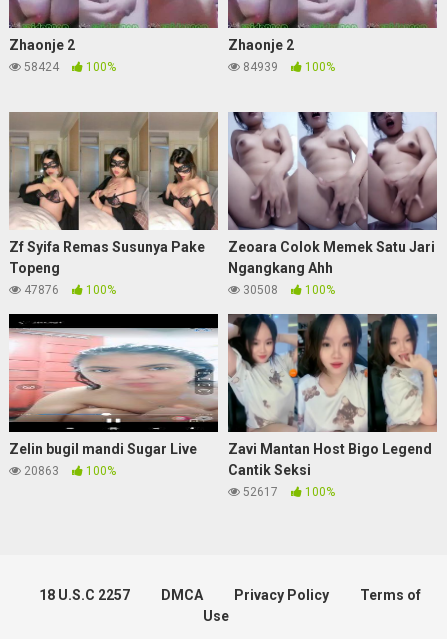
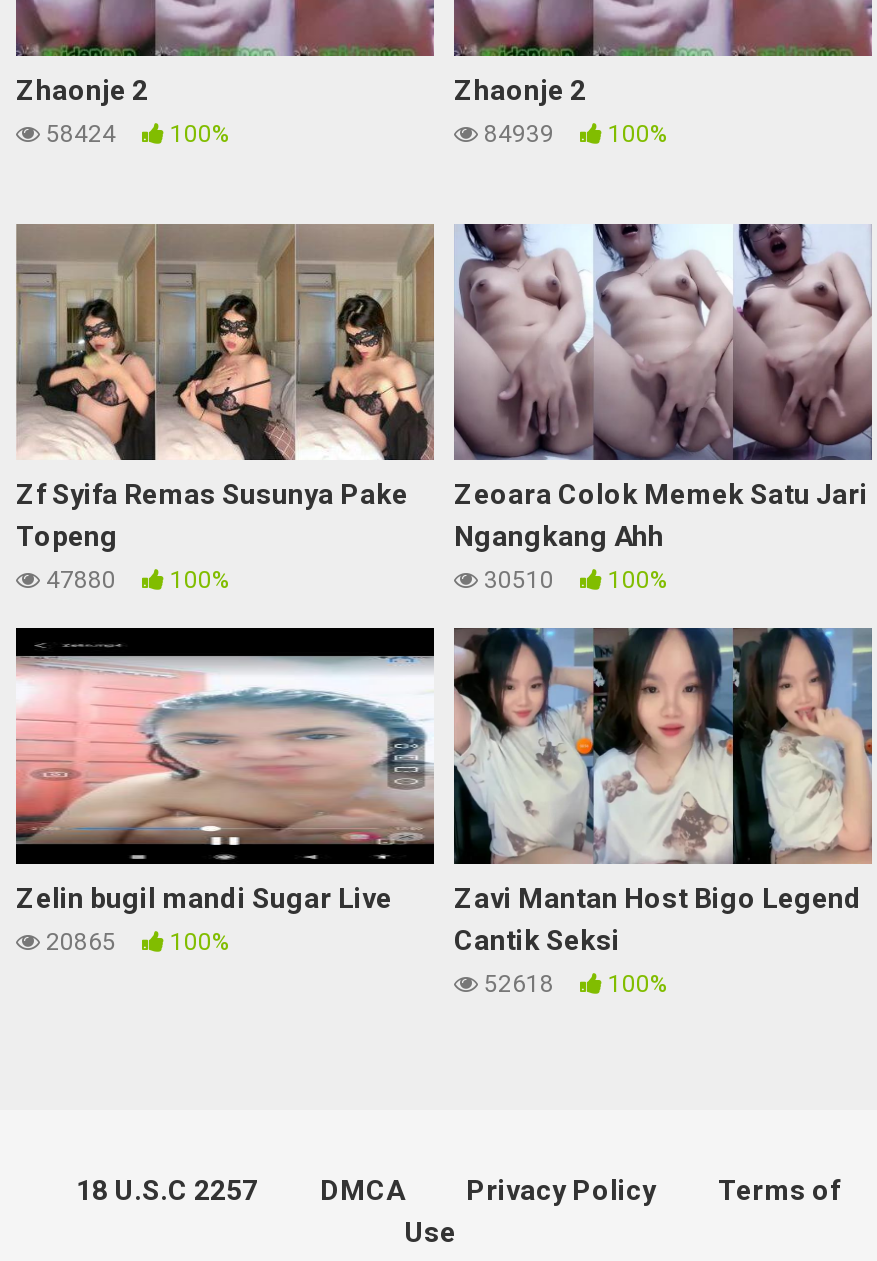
- 47876 100%
+ 47880 100%

- 30508 100%
+ 30510 100%

- 20863 100%
+ 20865 100%

- 52617 100%
+ 52618 100%
